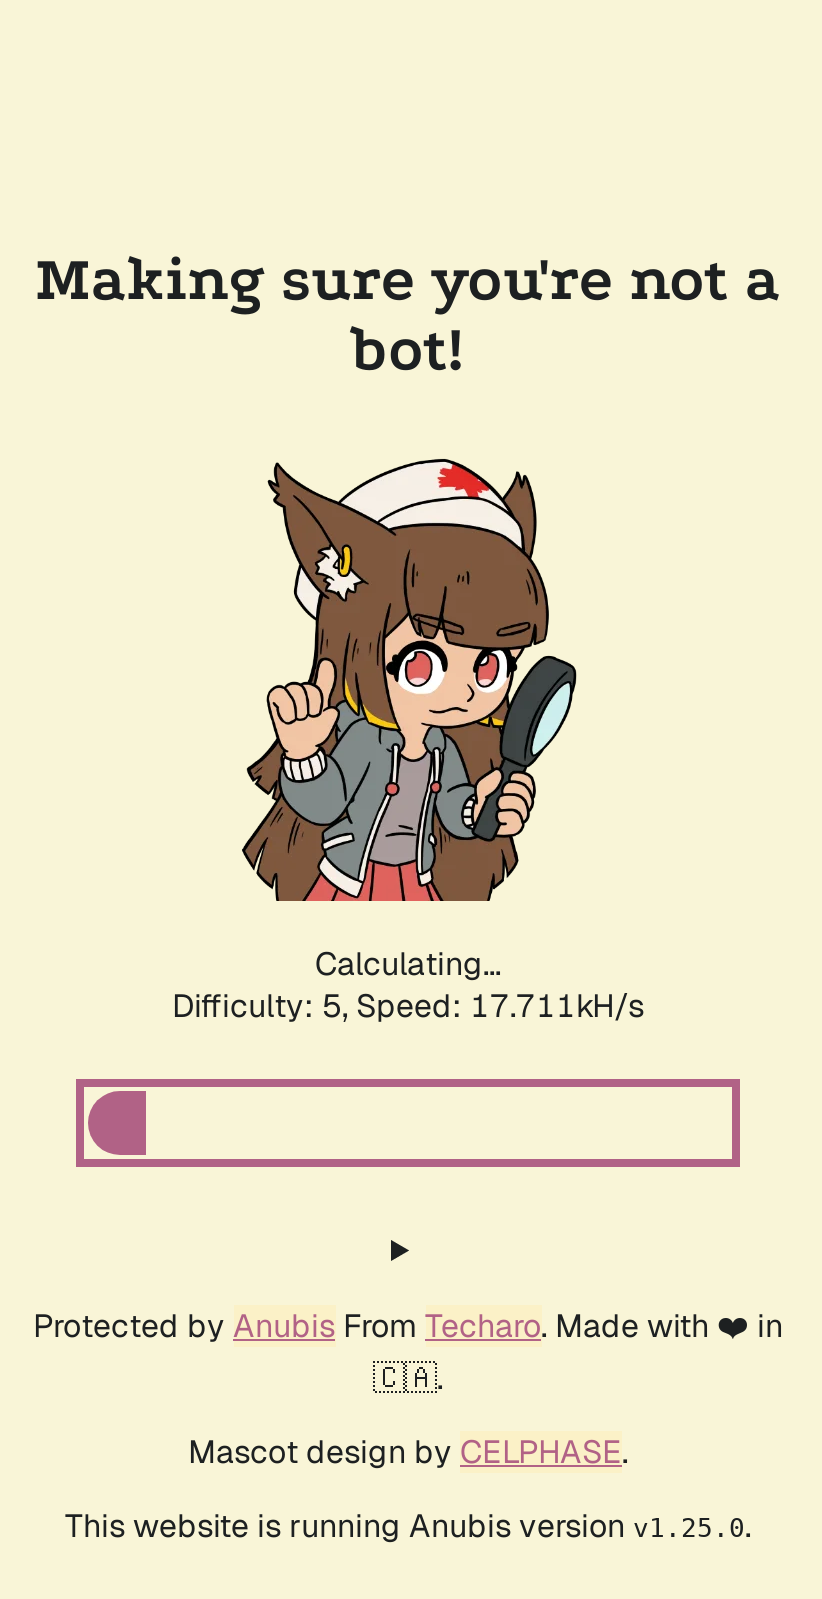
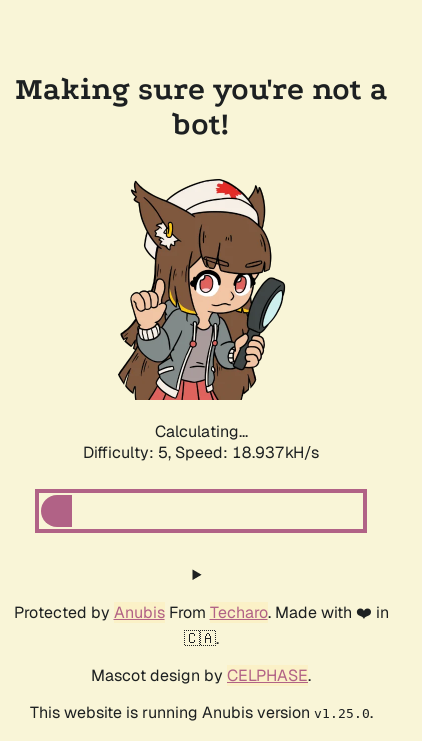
- Difficulty: 5, Speed: 17.711kH/s
+ Difficulty: 5, Speed: 18.937kH/s
